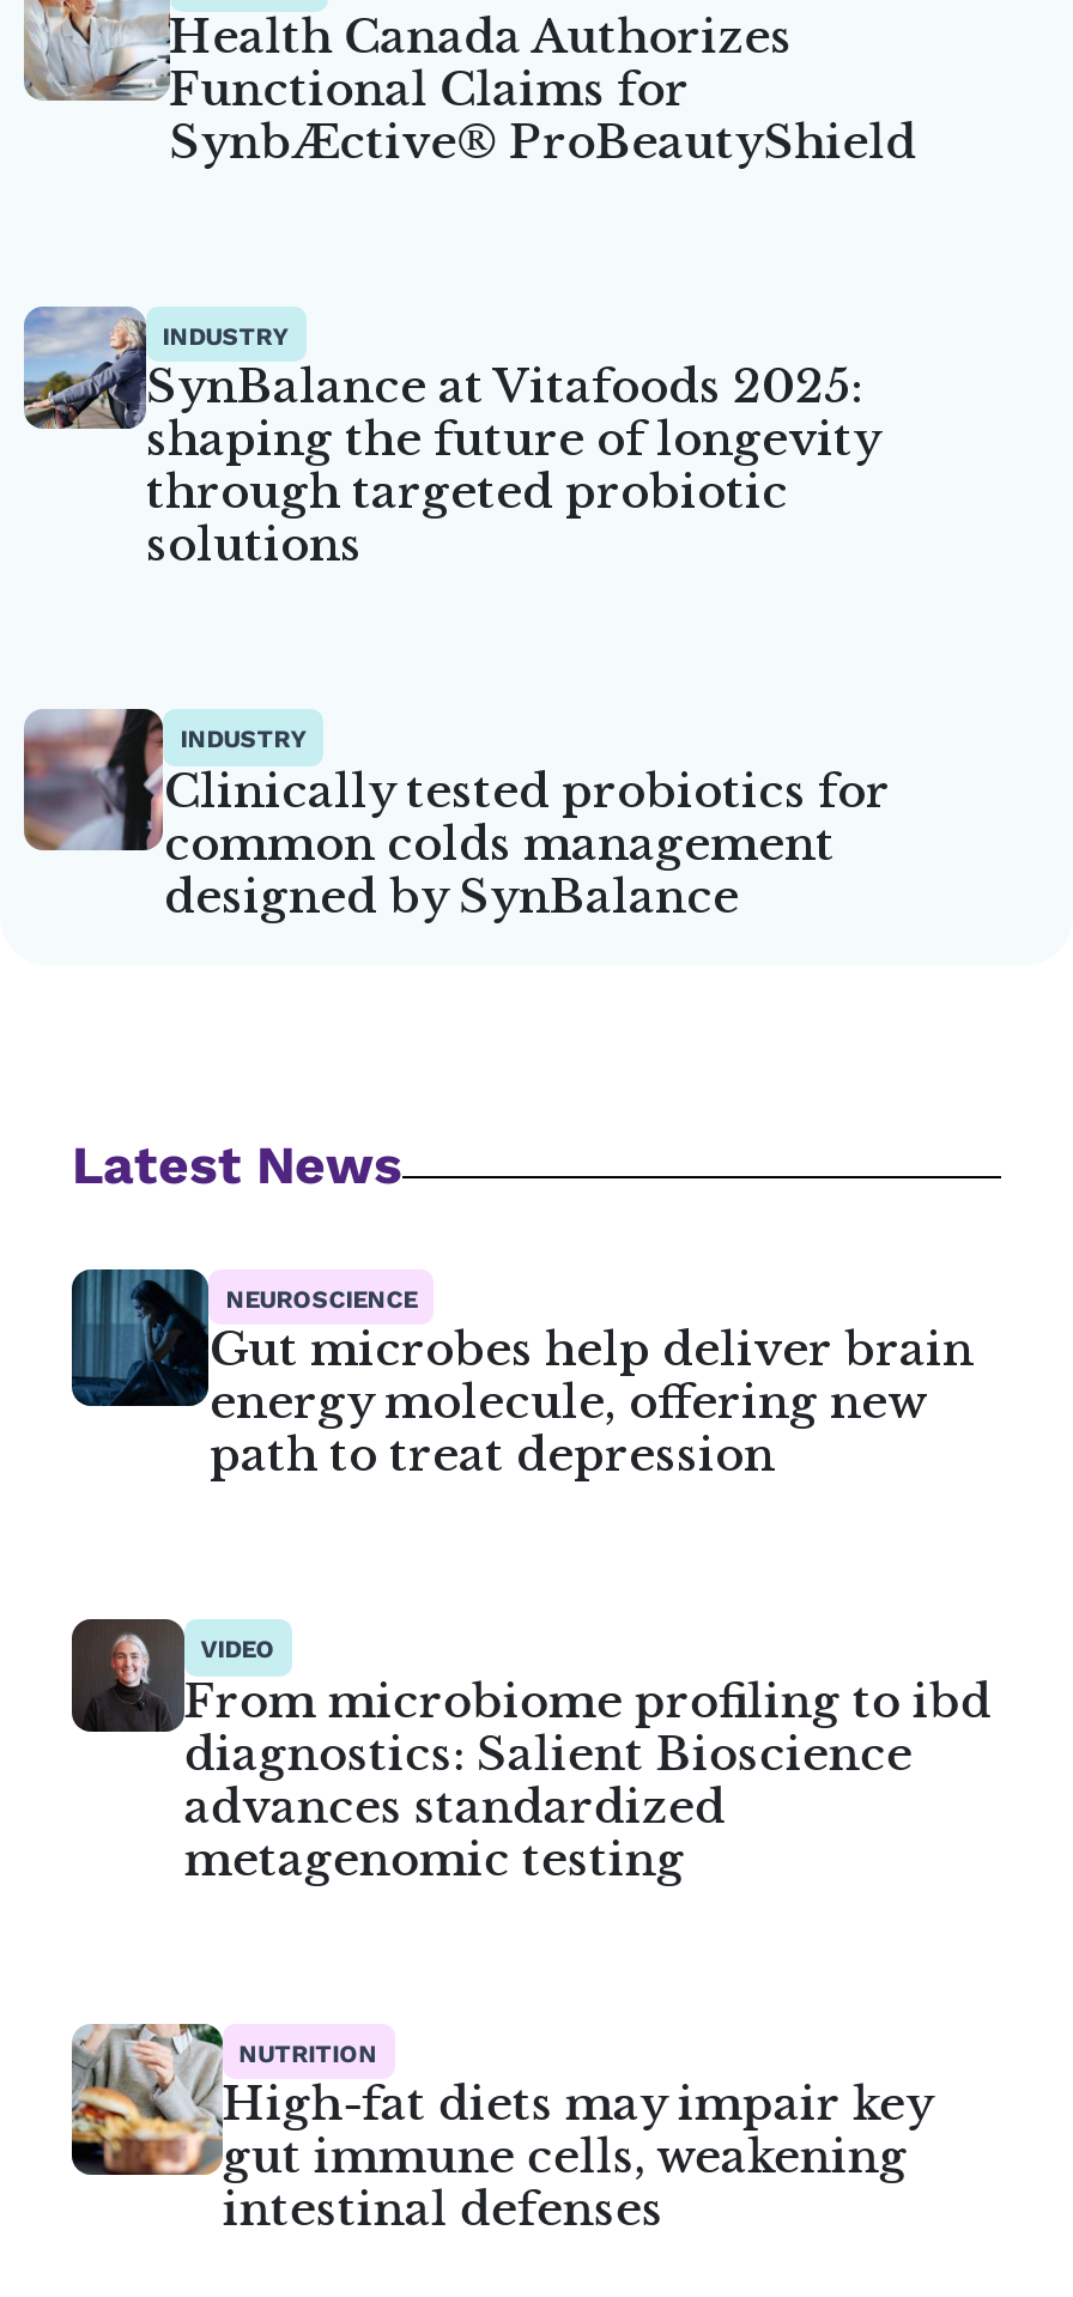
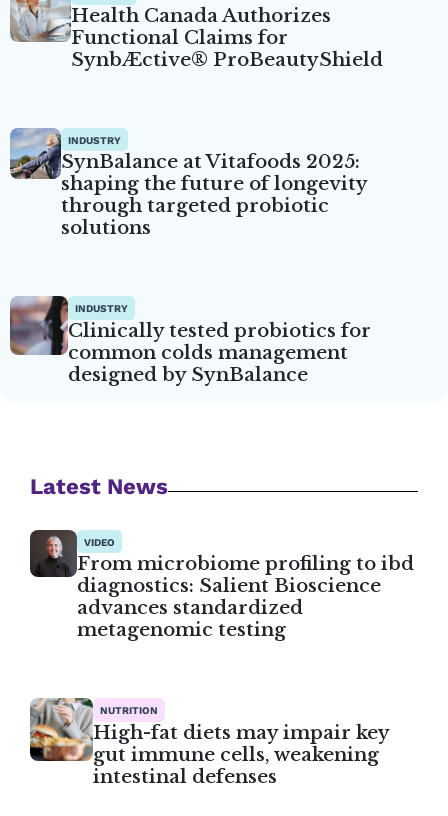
- [image]
- NEUROSCIENCE
- Gut microbes help deliver brain
- energy molecule, offering new
- path to treat depression
